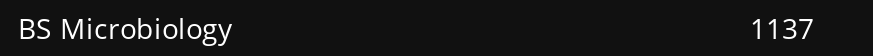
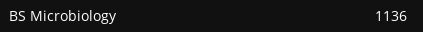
- 1137
+ 1136
